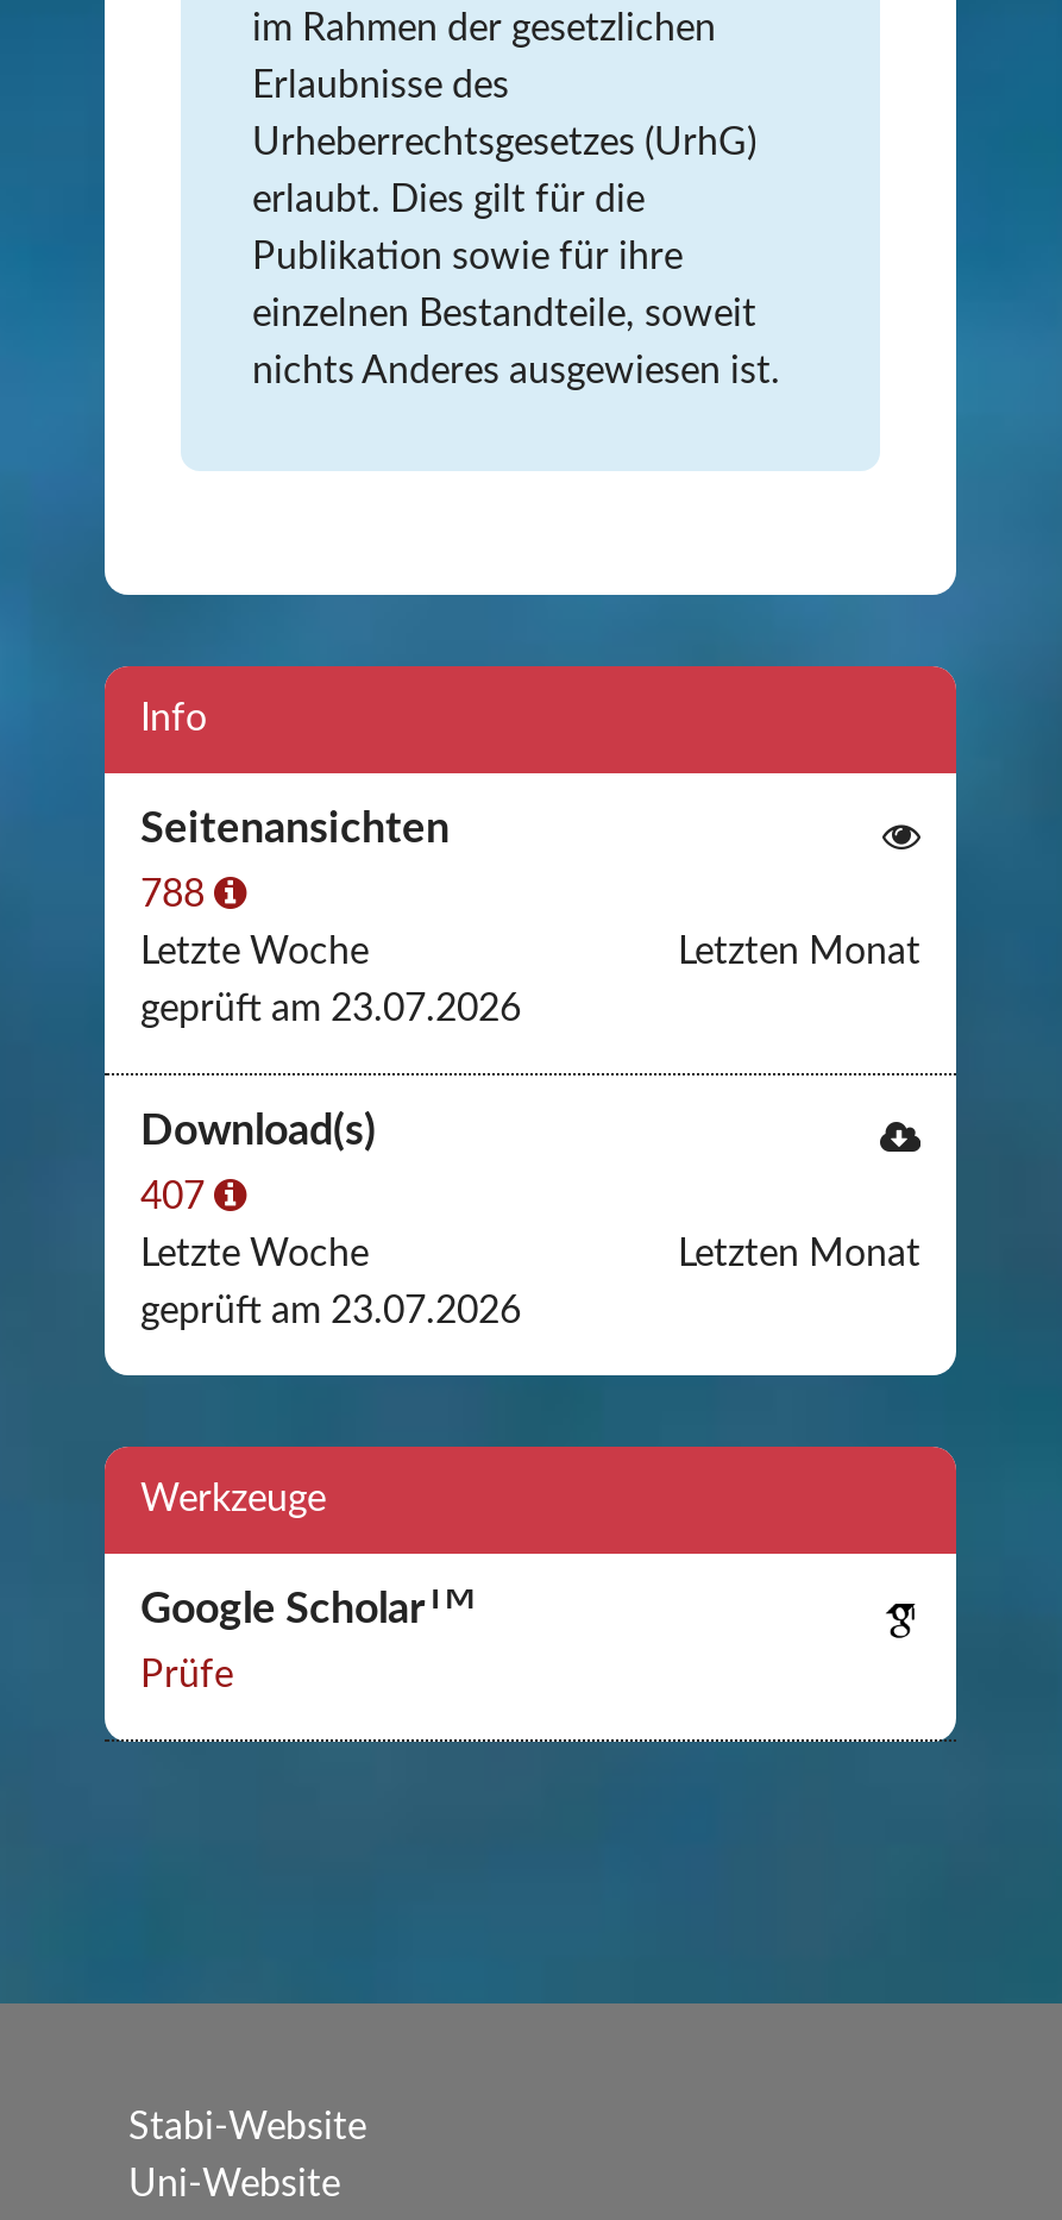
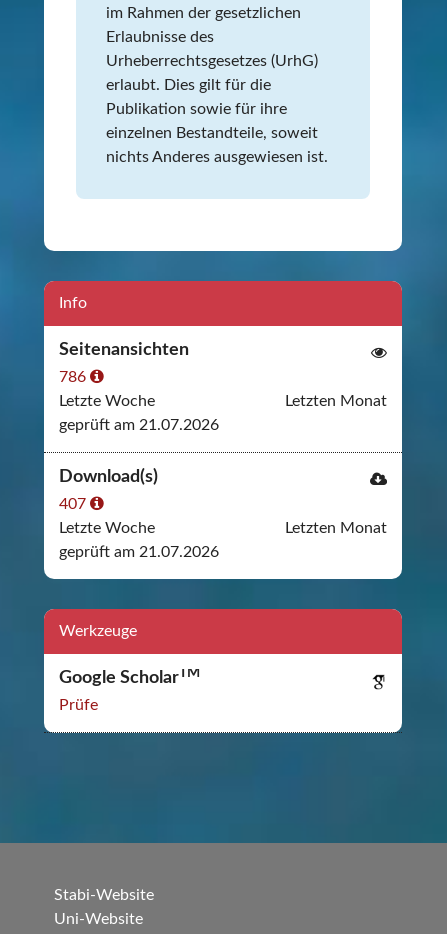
- 788
+ 786

- geprüft am 23.07.2026
+ geprüft am 21.07.2026

- geprüft am 23.07.2026
+ geprüft am 21.07.2026
